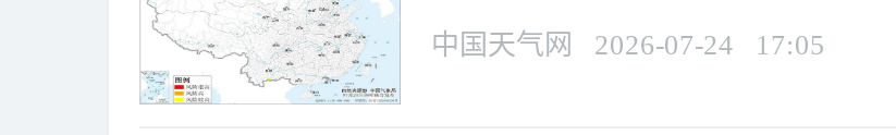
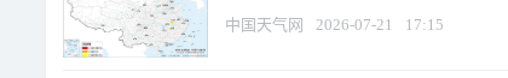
- 2026-07-24
- 17:05
+ 2026-07-21
+ 17:15
